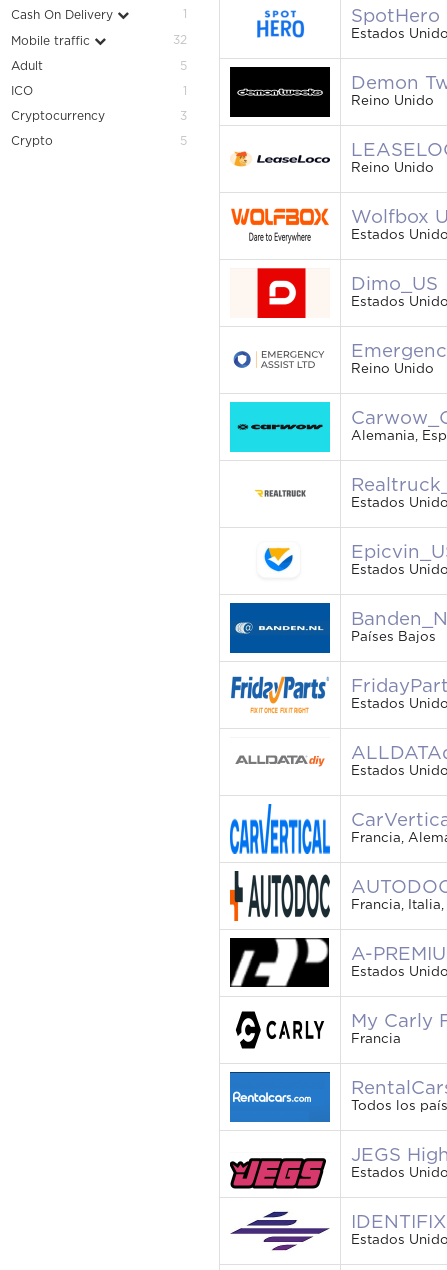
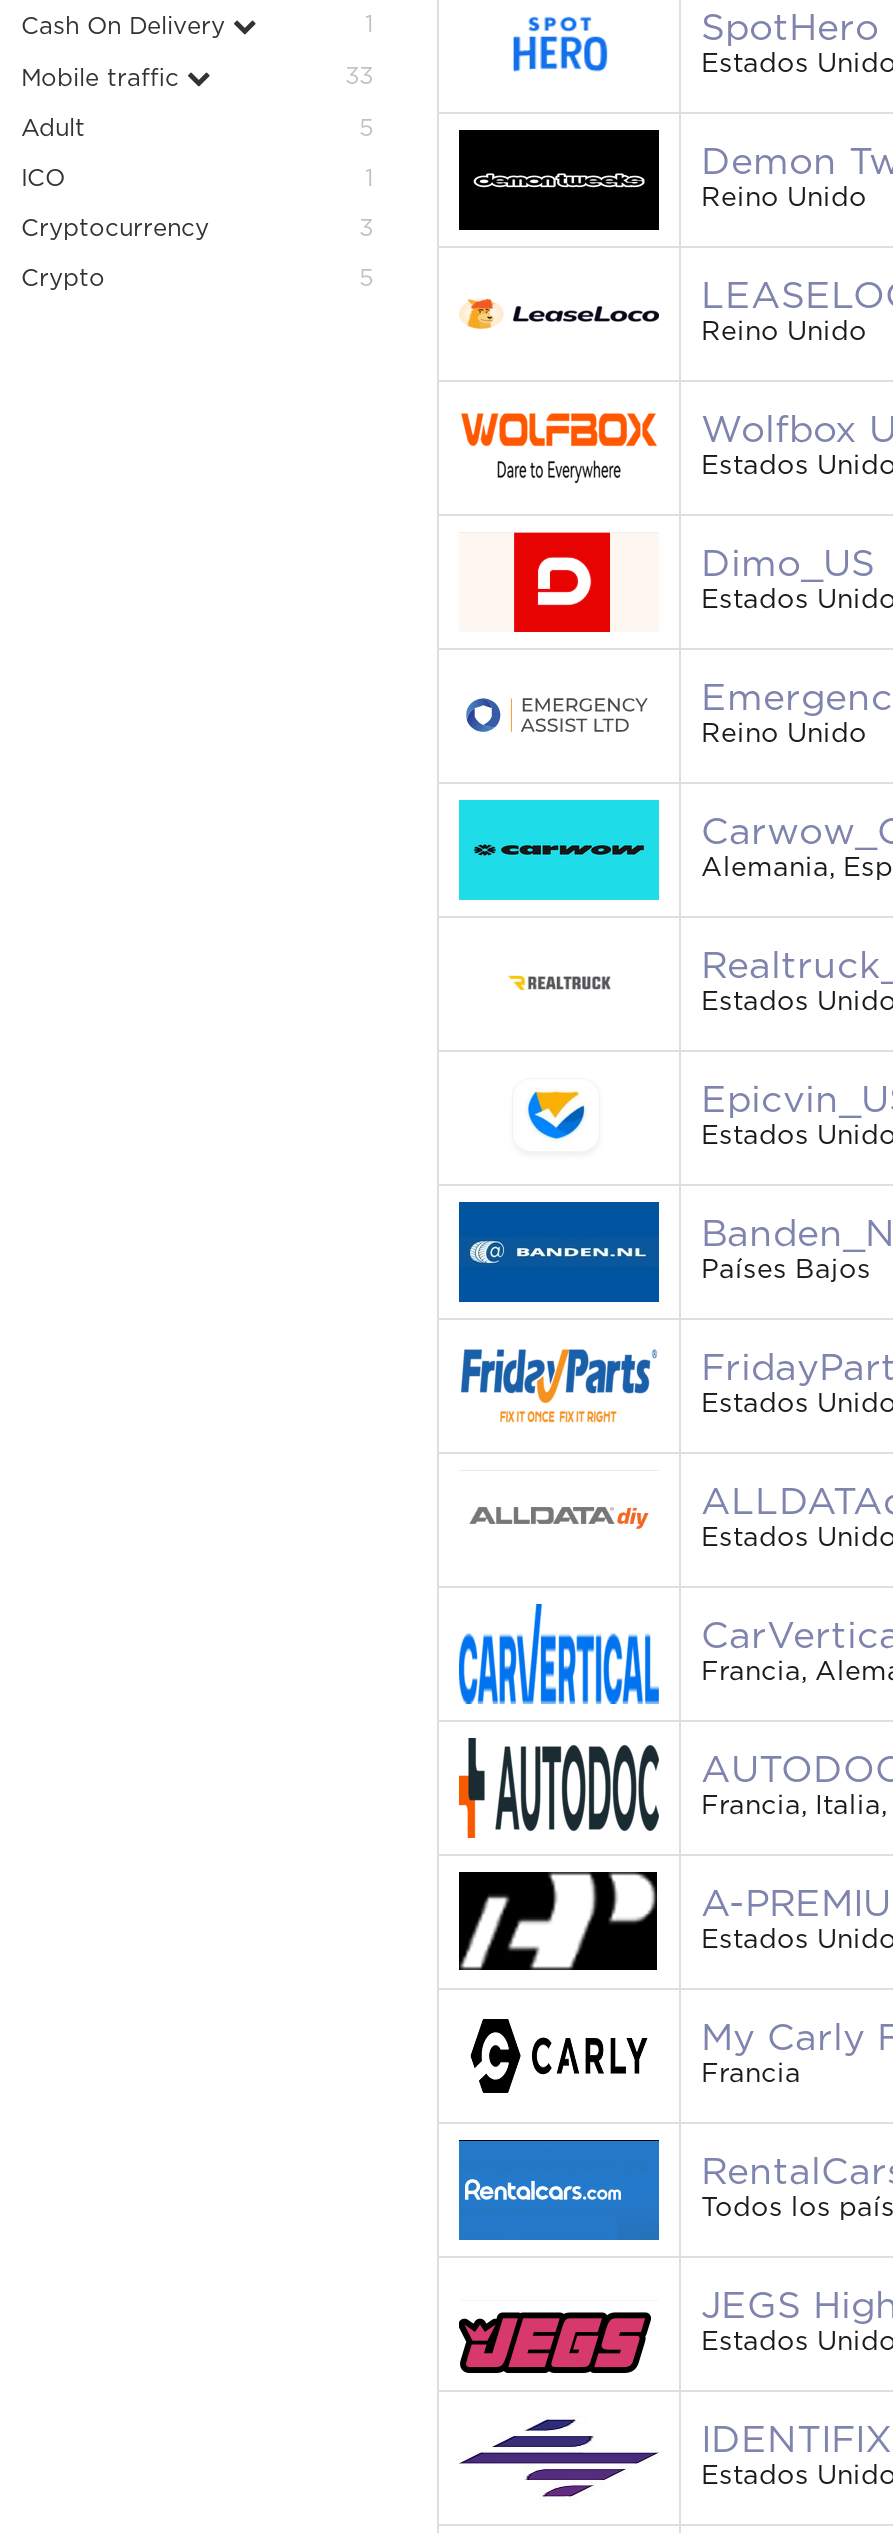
- 32
+ 33
